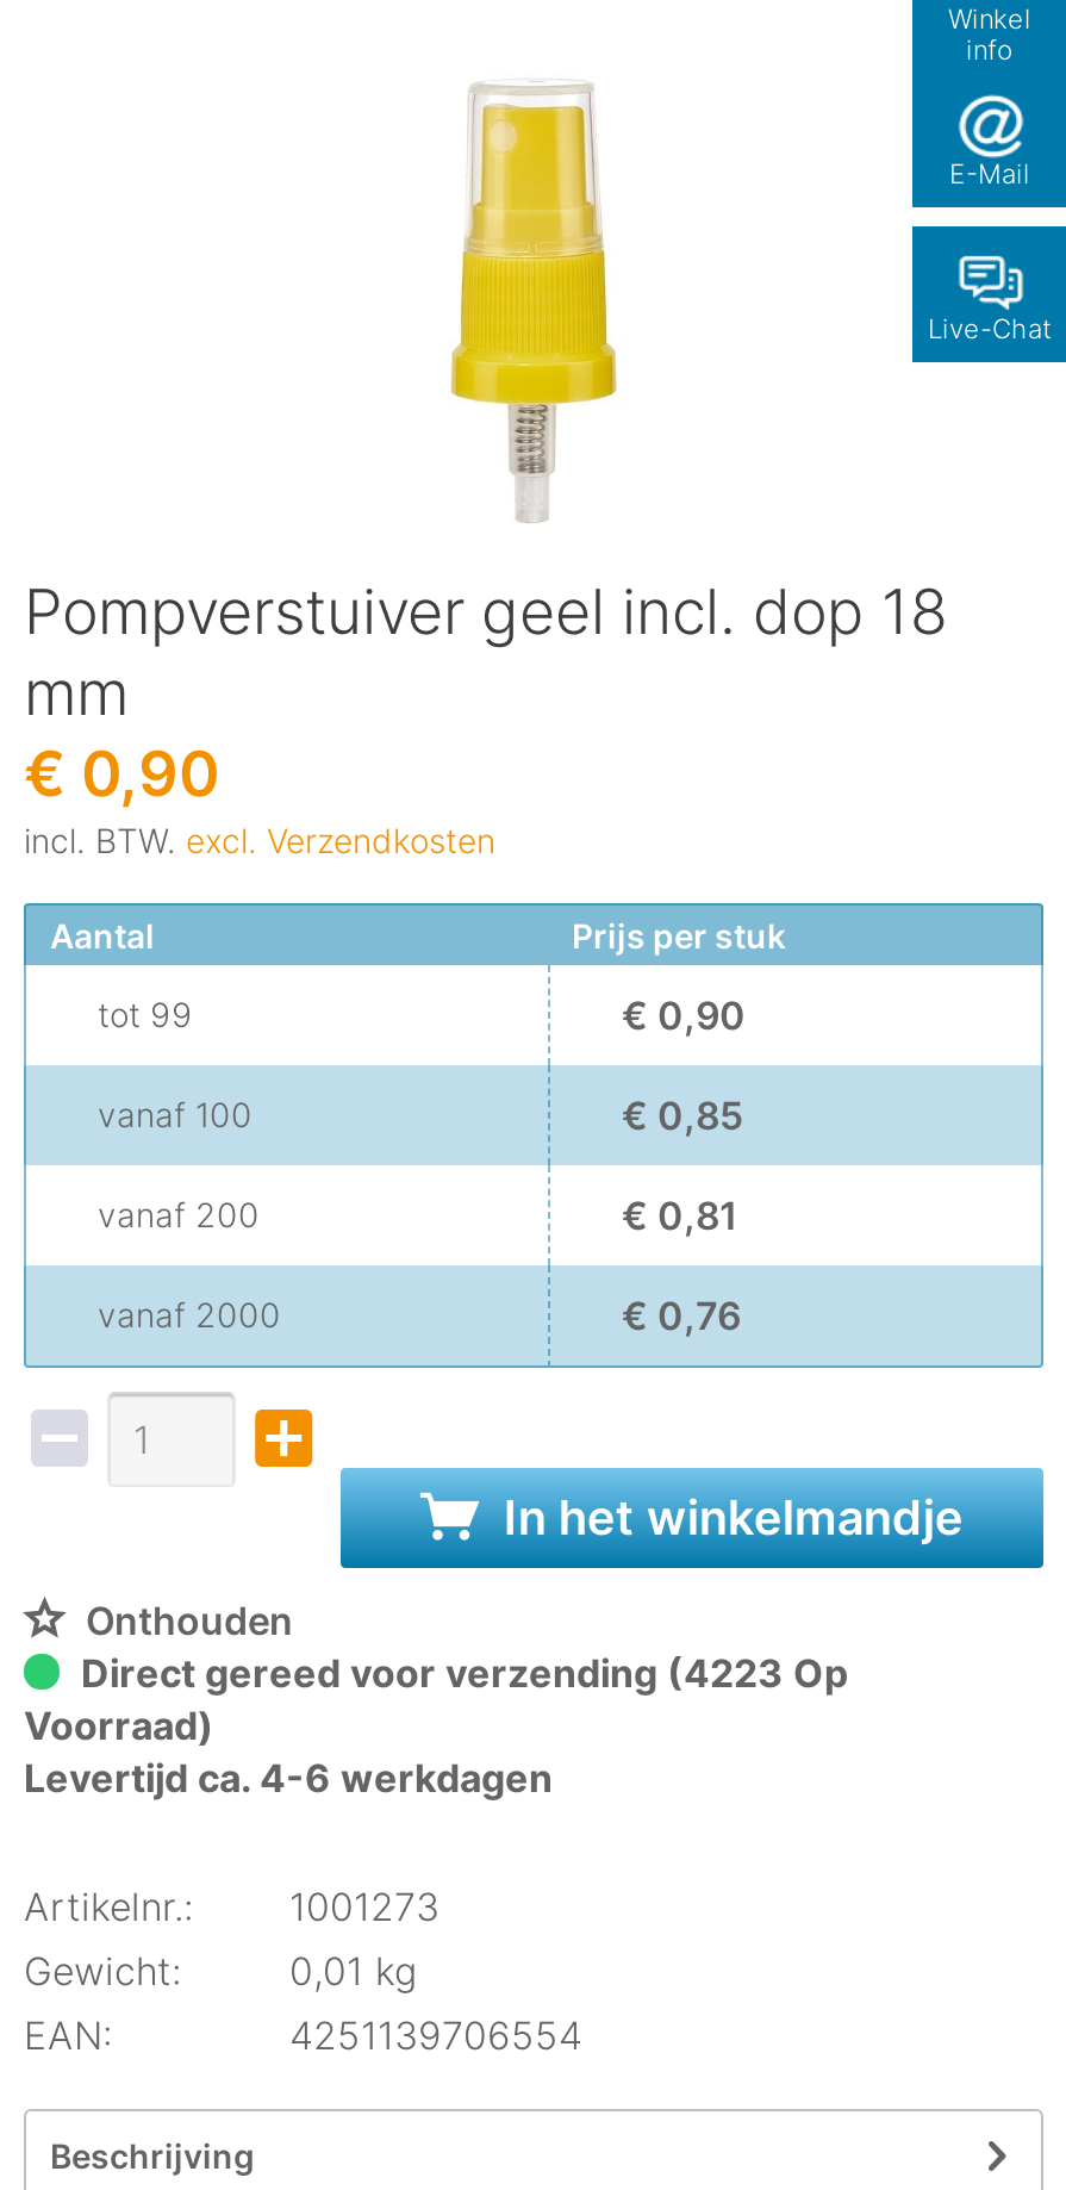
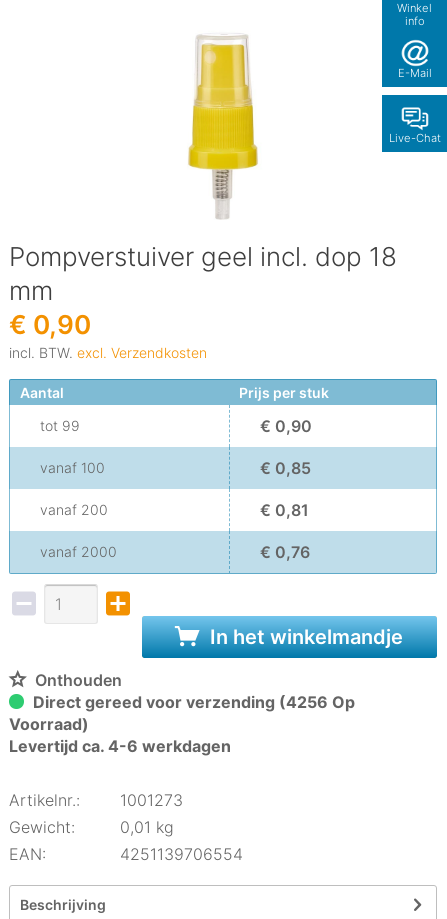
- Direct gereed voor verzending (4223 Op
+ Direct gereed voor verzending (4256 Op
